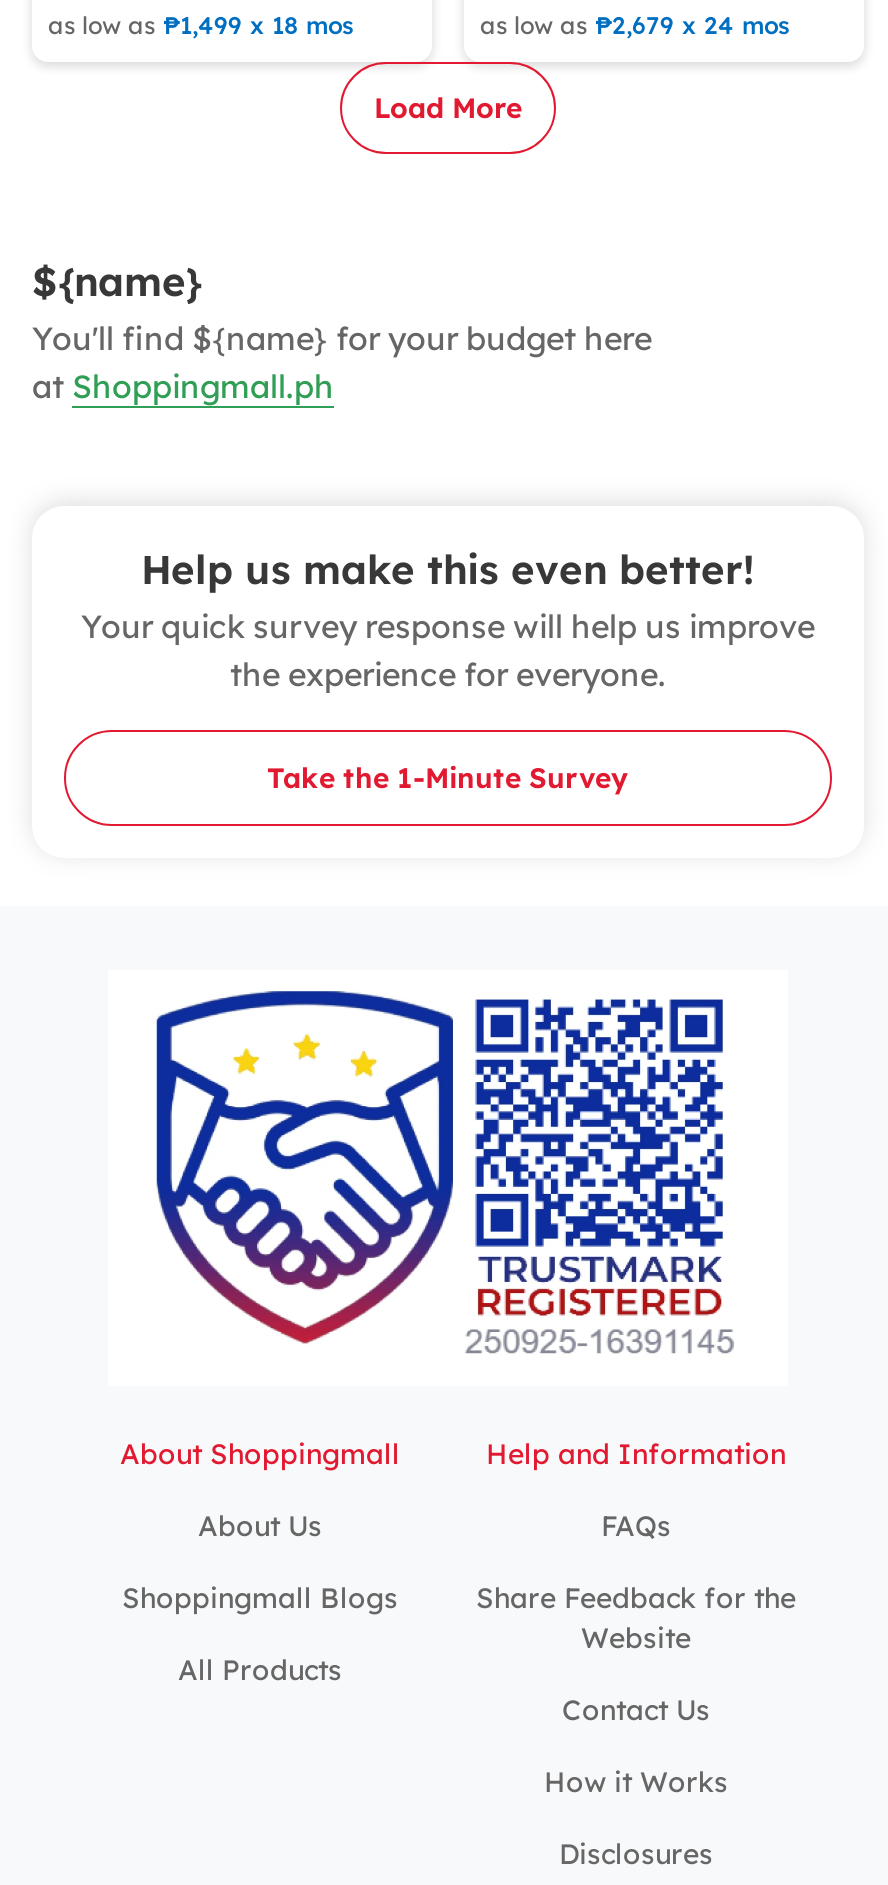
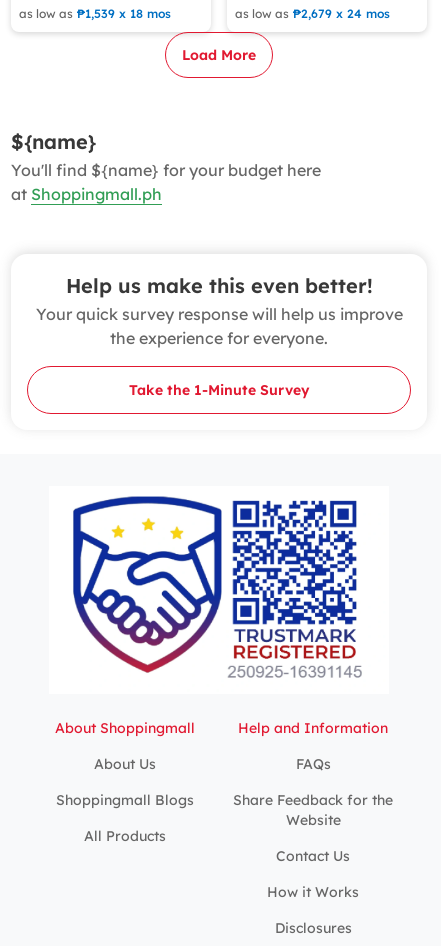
- as low as ₱1,499 x 18 mos
+ as low as ₱1,539 x 18 mos
